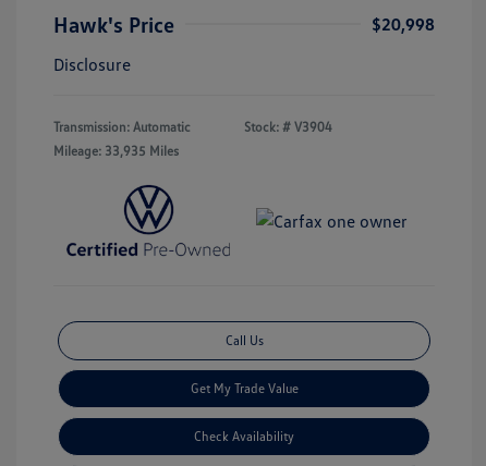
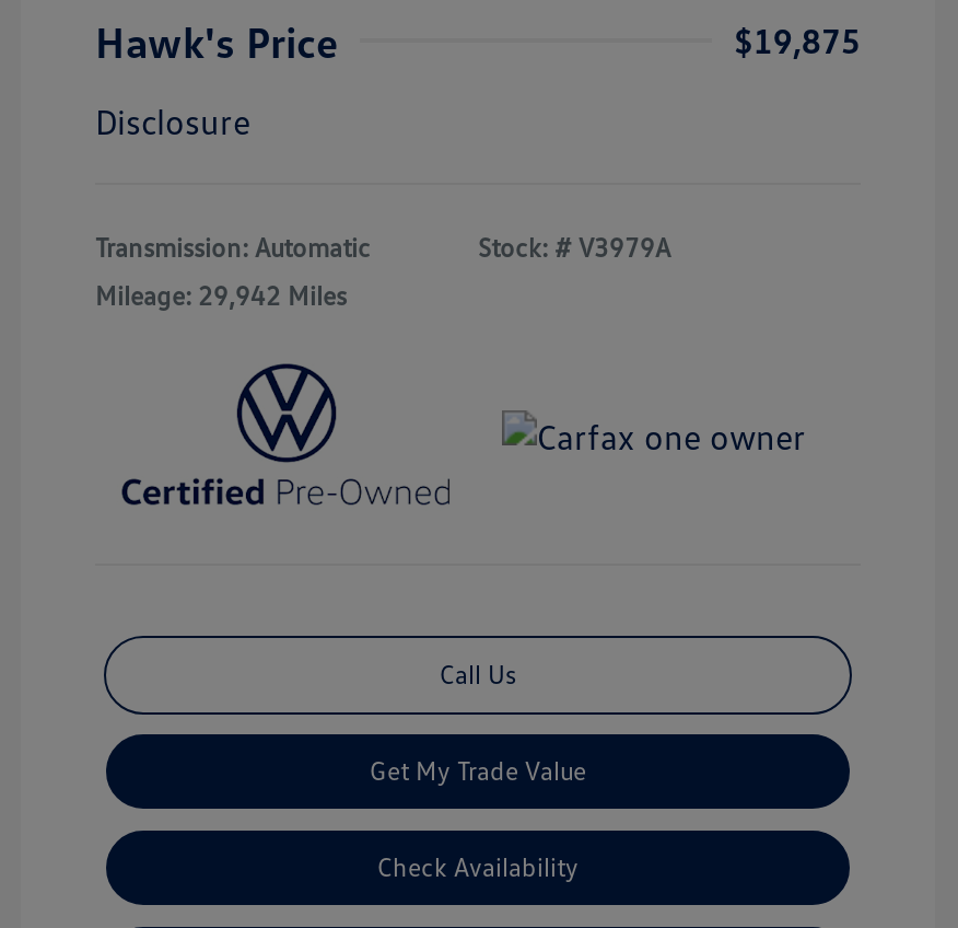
- $20,998
+ $19,875

- Stock: # V3904
+ Stock: # V3979A

- Mileage: 33,935 Miles
+ Mileage: 29,942 Miles
